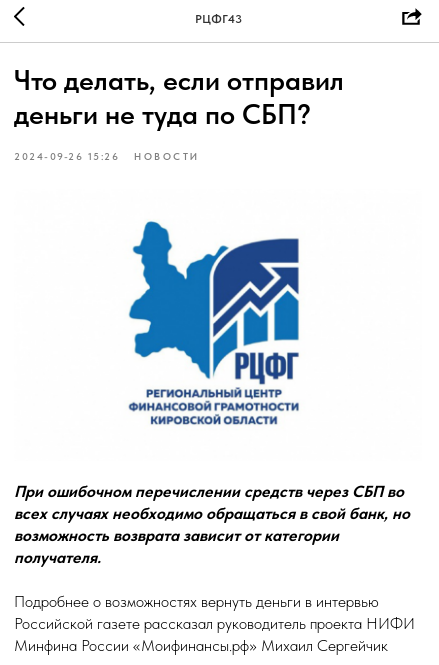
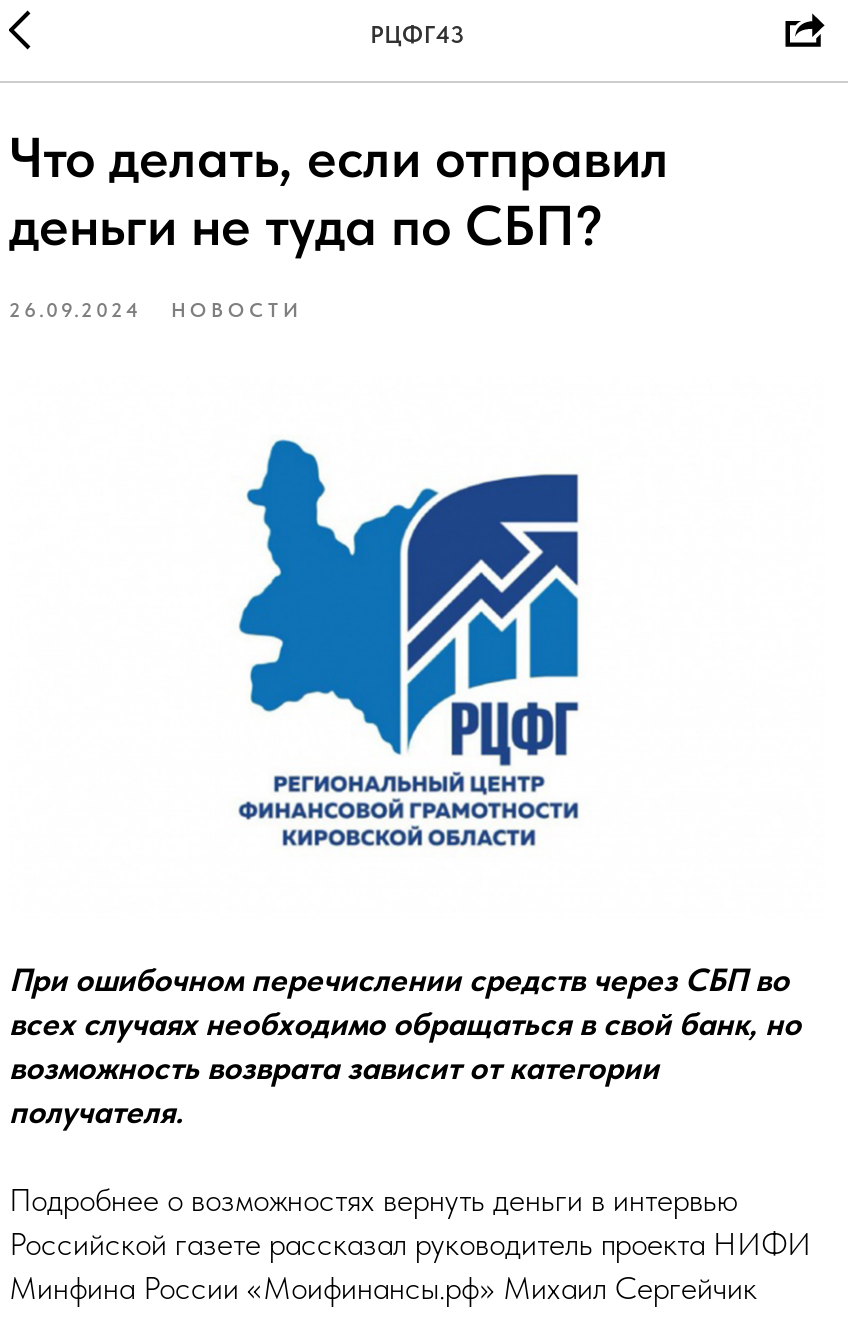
- 2024-09-26 15:26 НОВОСТИ
+ 26.09.2024 НОВОСТИ
